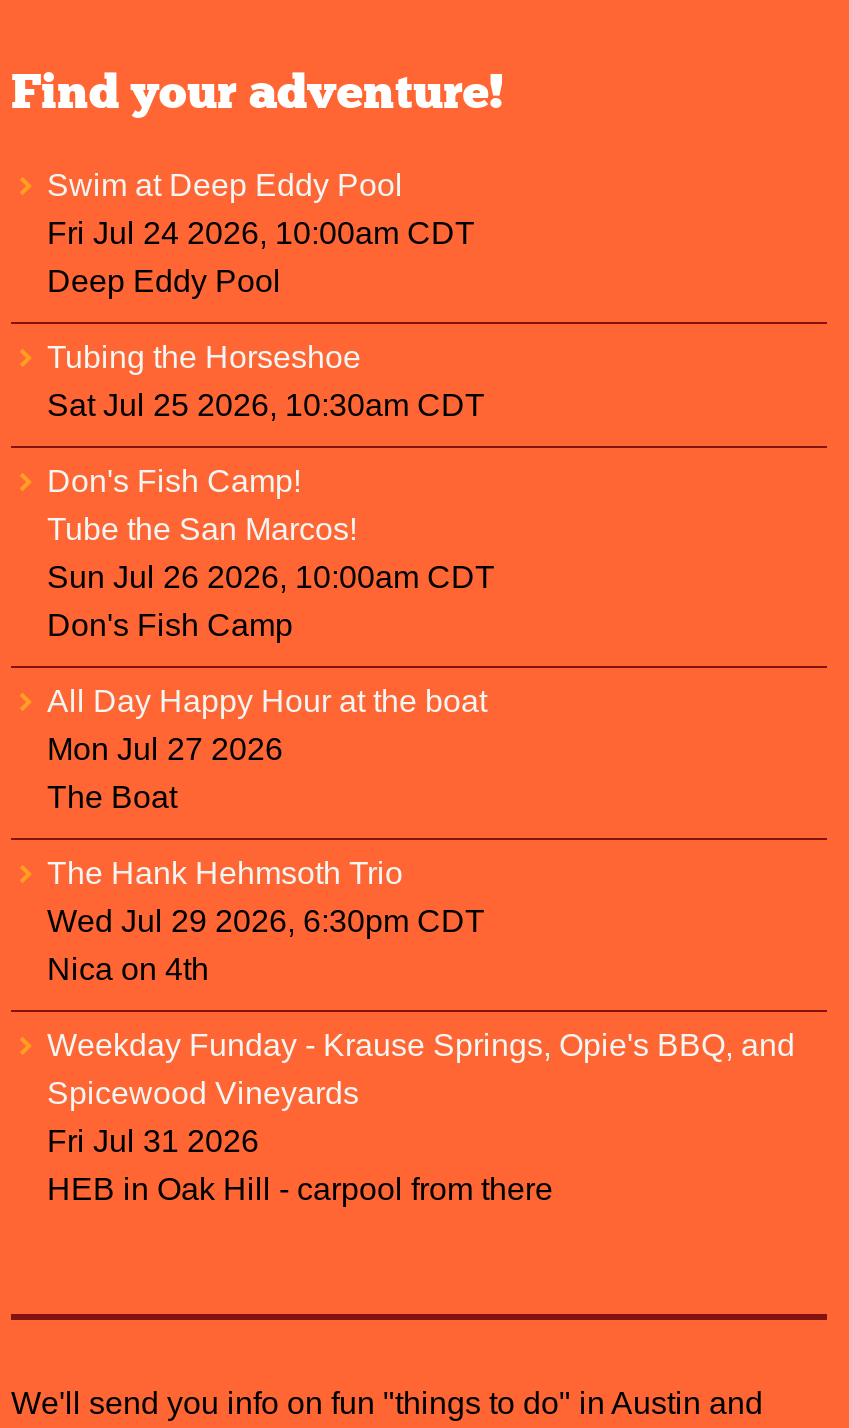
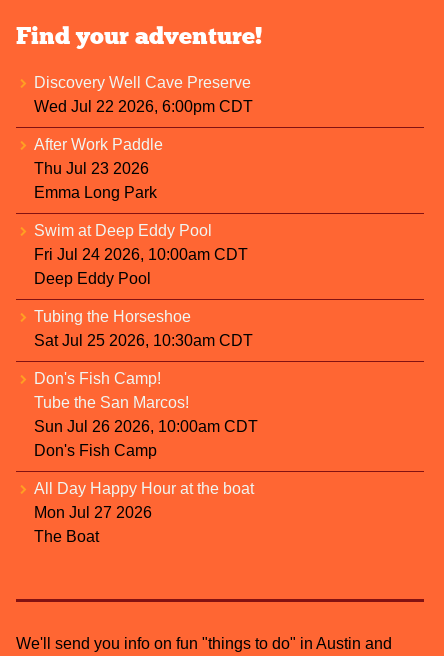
+ Discovery Well Cave Preserve
+ Wed Jul 22 2026, 6:00pm CDT
+ After Work Paddle
+ Thu Jul 23 2026
+ Emma Long Park

moved down: Swim at Deep Eddy Pool | Fri Jul 24 2026, 10:00am CDT | Deep Eddy Pool | ... | Mon Jul 27 2026 | The Boat

- The Hank Hehmsoth Trio
- Wed Jul 29 2026, 6:30pm CDT
- Nica on 4th
- Weekday Funday - Krause Springs, Opie's BBQ, and
- Spicewood Vineyards
- Fri Jul 31 2026
- HEB in Oak Hill - carpool from there
